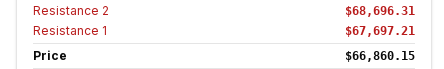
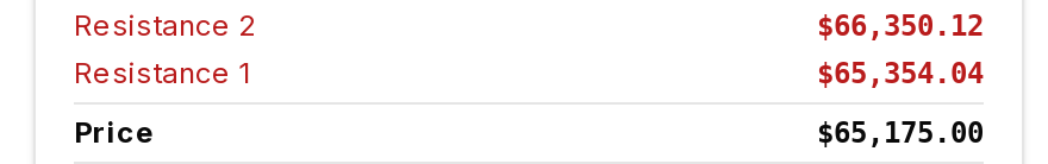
- $68,696.31
+ $66,350.12

- $67,697.21
+ $65,354.04

- $66,860.15
+ $65,175.00
